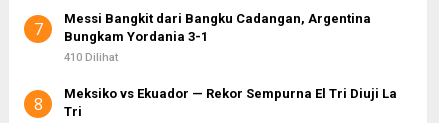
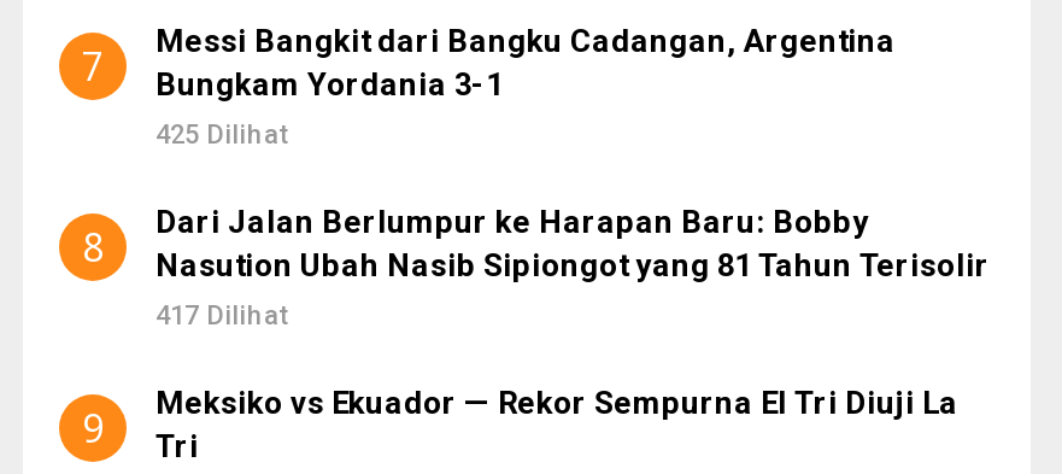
+ Dari Jalan Berlumpur ke Harapan Baru: Bobby
+ Nasution Ubah Nasib Sipiongot yang 81 Tahun Terisolir
+ 417 Dilihat
+ 9

- 410 Dilihat
+ 425 Dilihat
